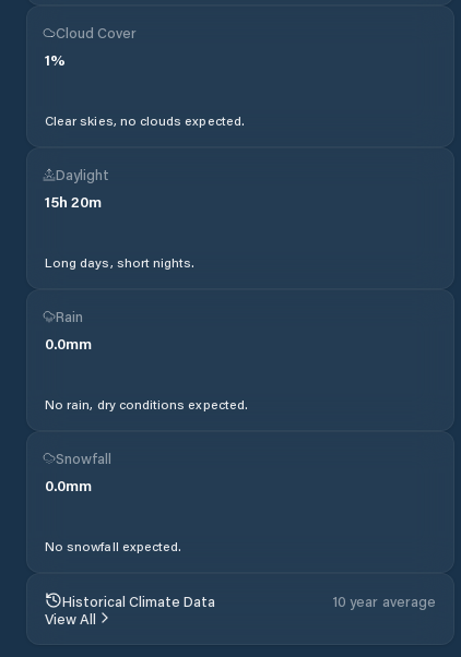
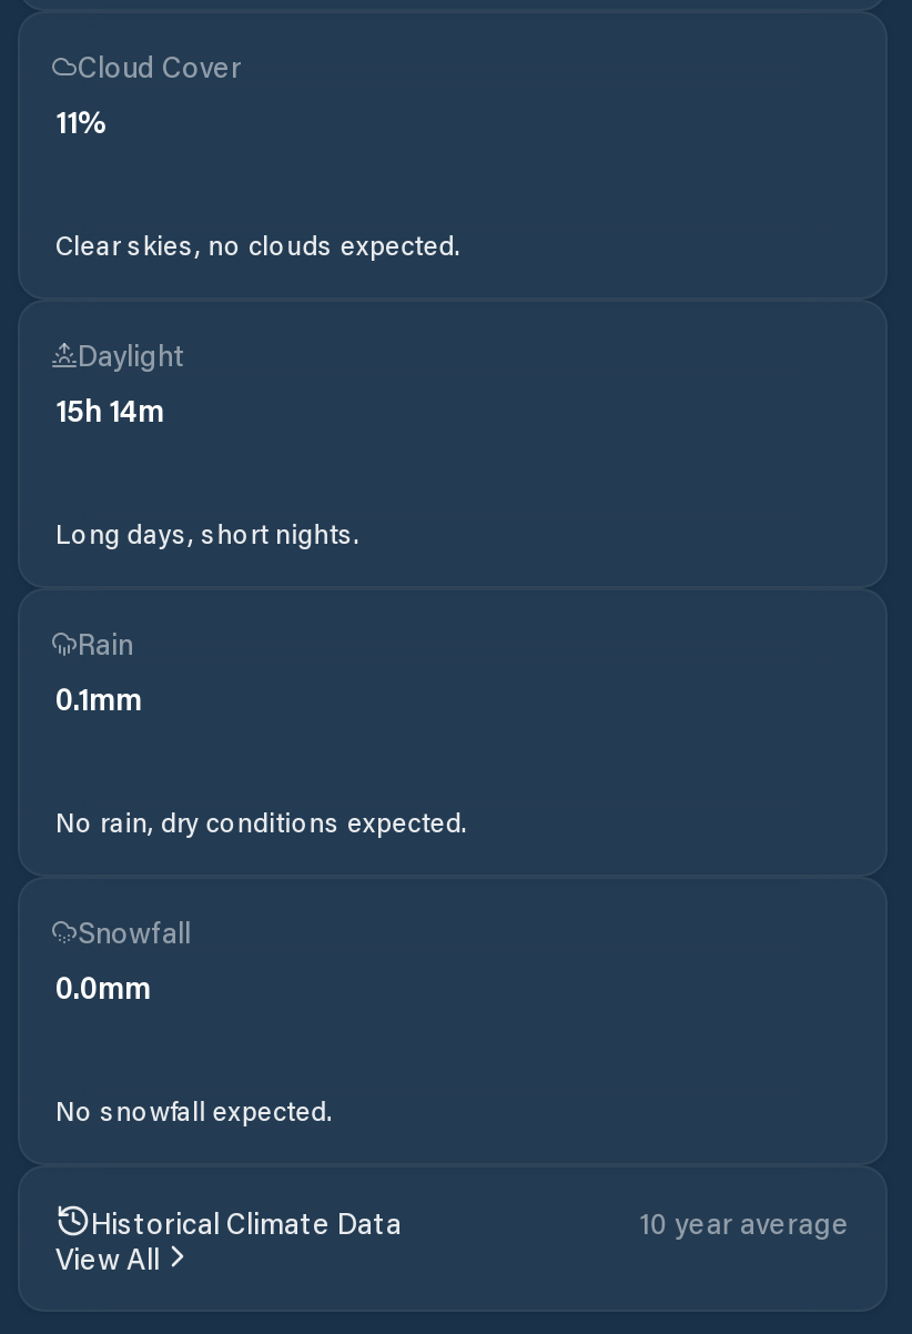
- 1%
+ 11%

- 15h 20m
+ 15h 14m

- 0.0mm
+ 0.1mm
